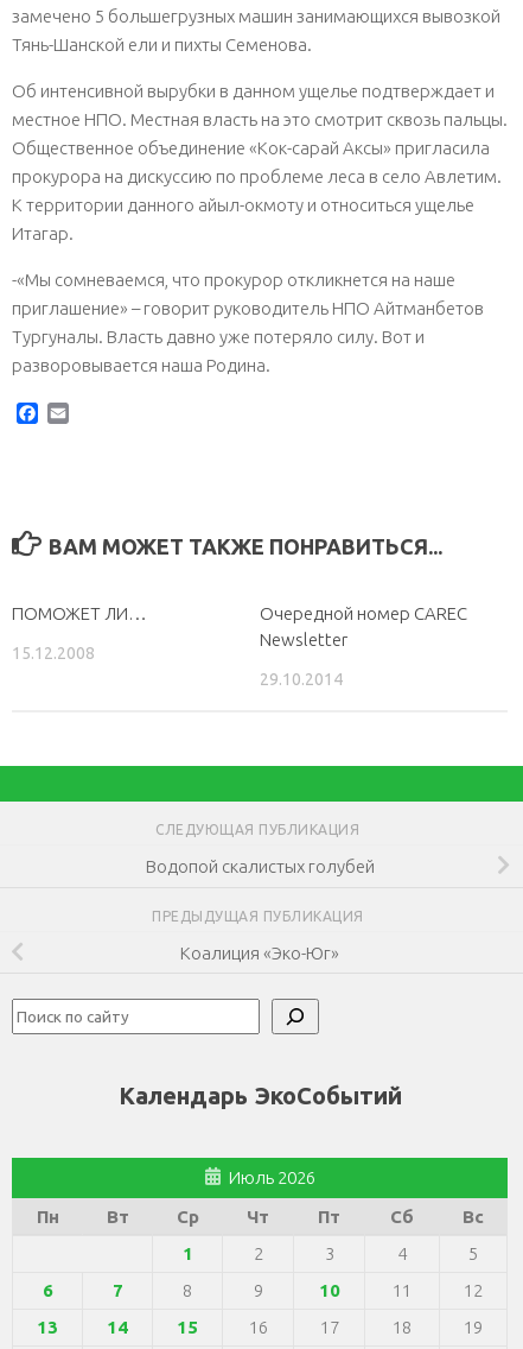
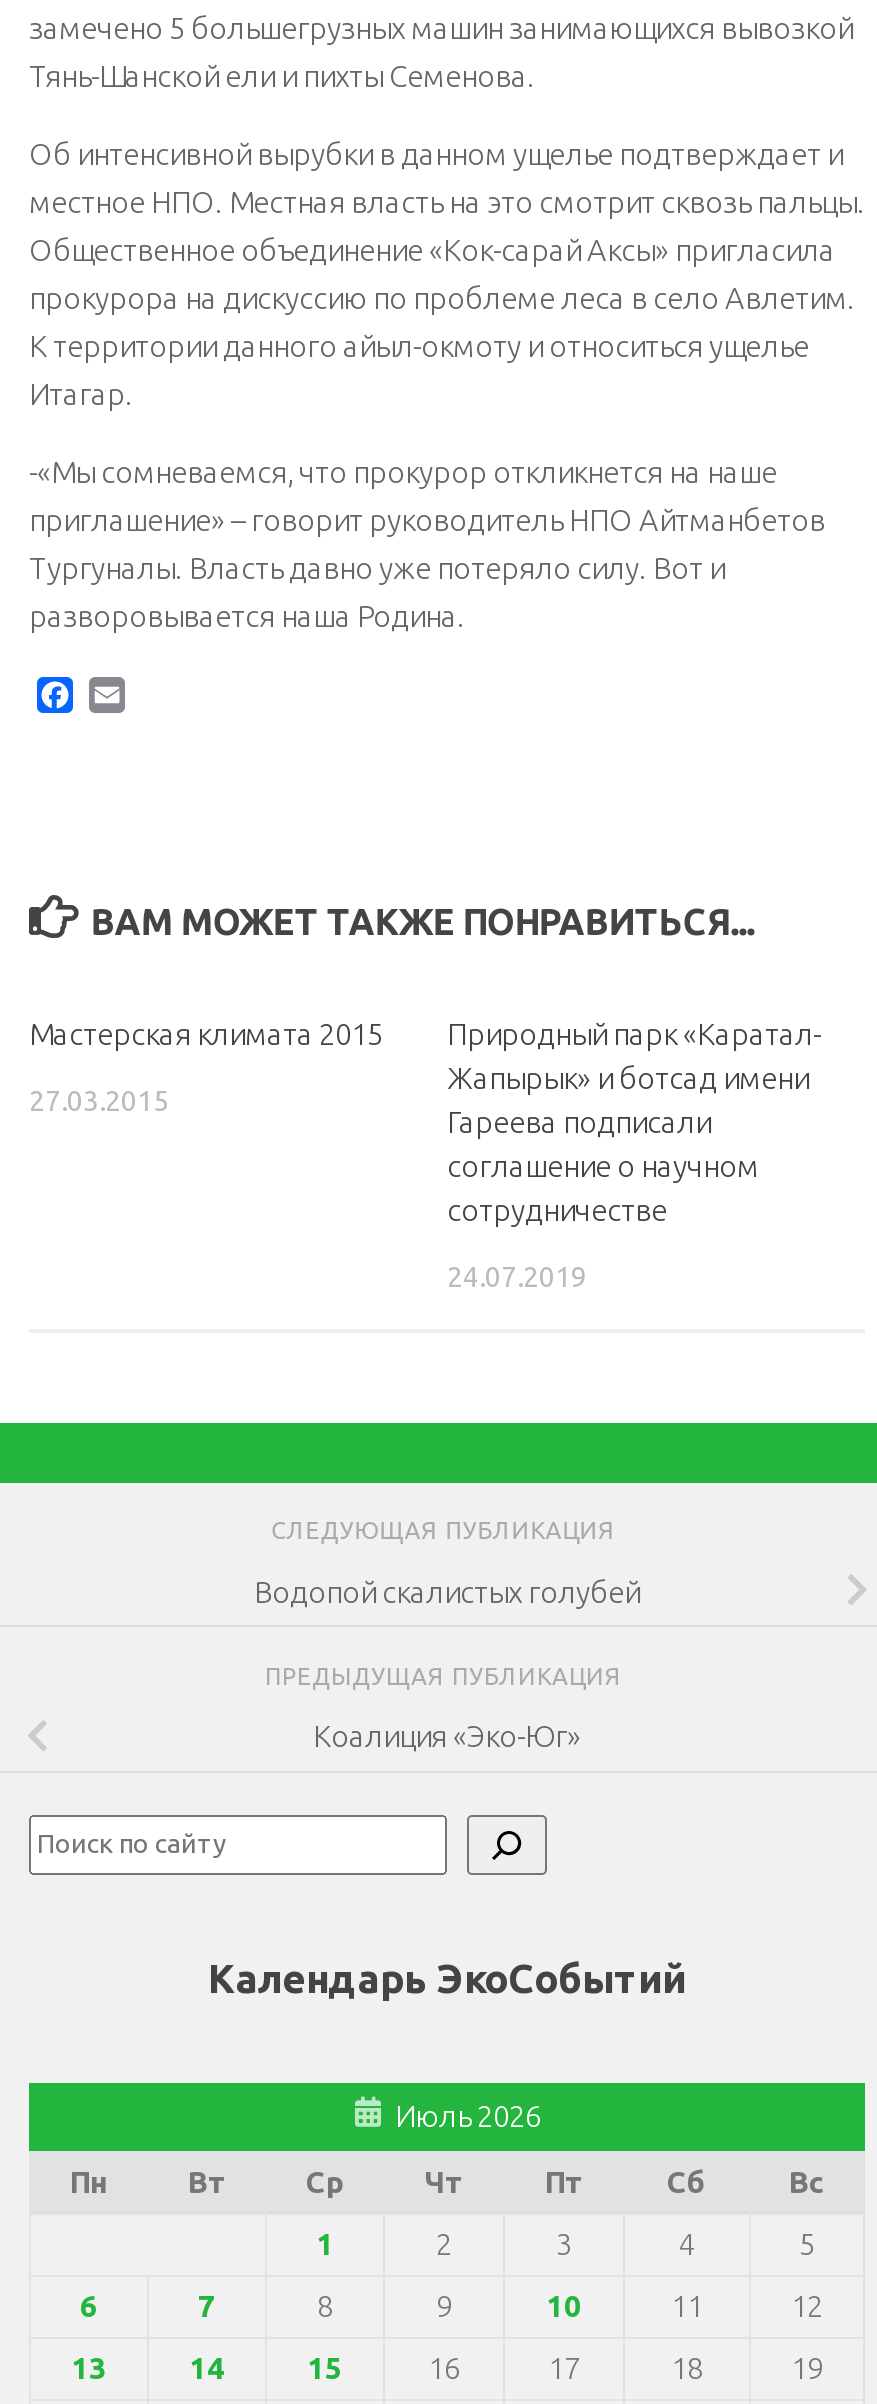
- ПОМОЖЕТ ЛИ…
+ Мастерская климата 2015

- Очередной номер CAREC
- Newsletter
+ Природный парк «Каратал-
+ Жапырык» и ботсад имени
+ Гареева подписали
+ соглашение о научном
+ сотрудничестве

- 15.12.2008
+ 27.03.2015

- 29.10.2014
+ 24.07.2019
